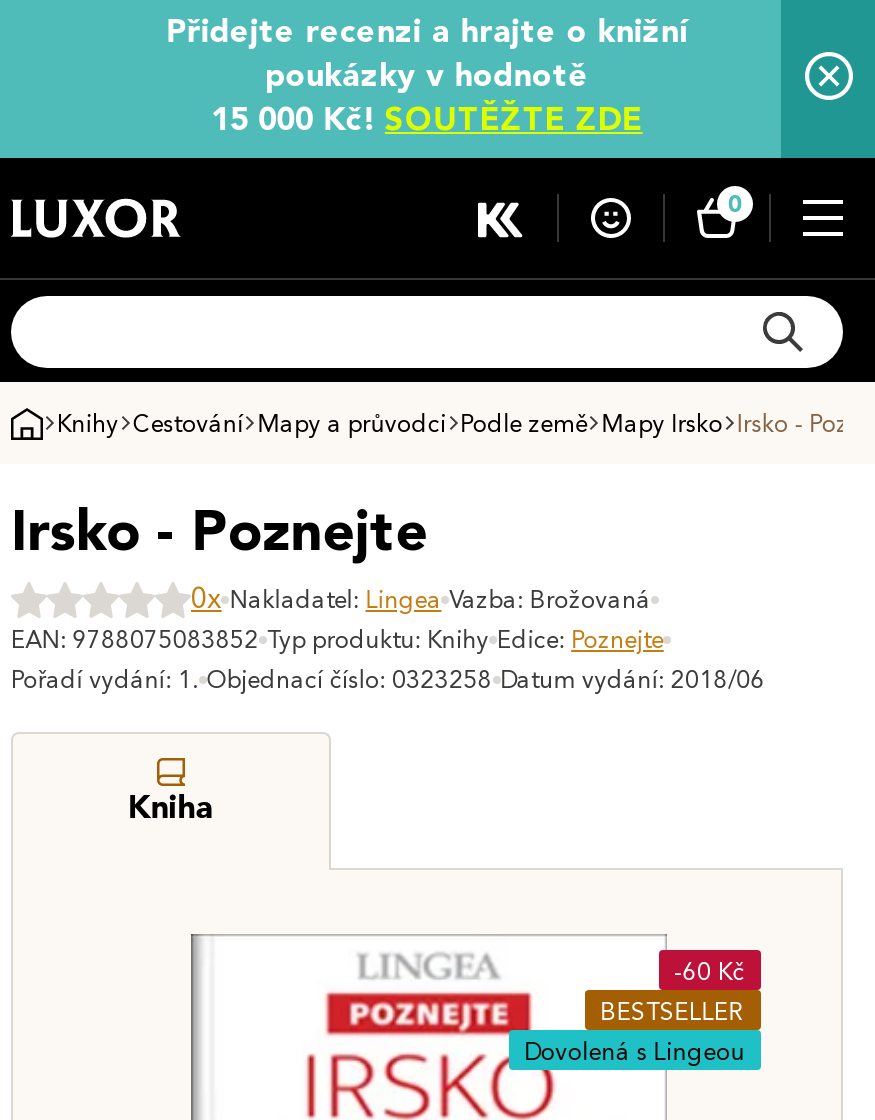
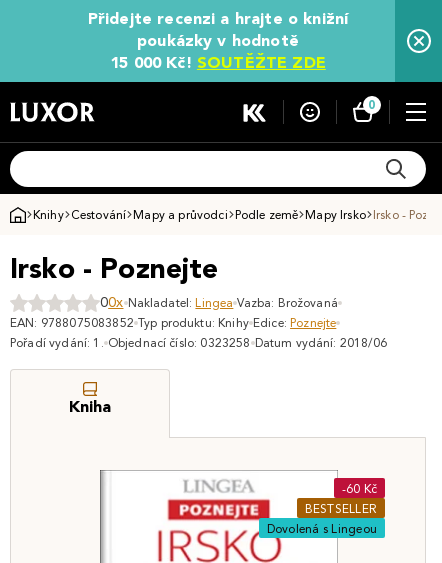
- 0x Nakladatel: Lingea Vazba: Brožovaná
+ 00x Nakladatel: Lingea Vazba: Brožovaná
